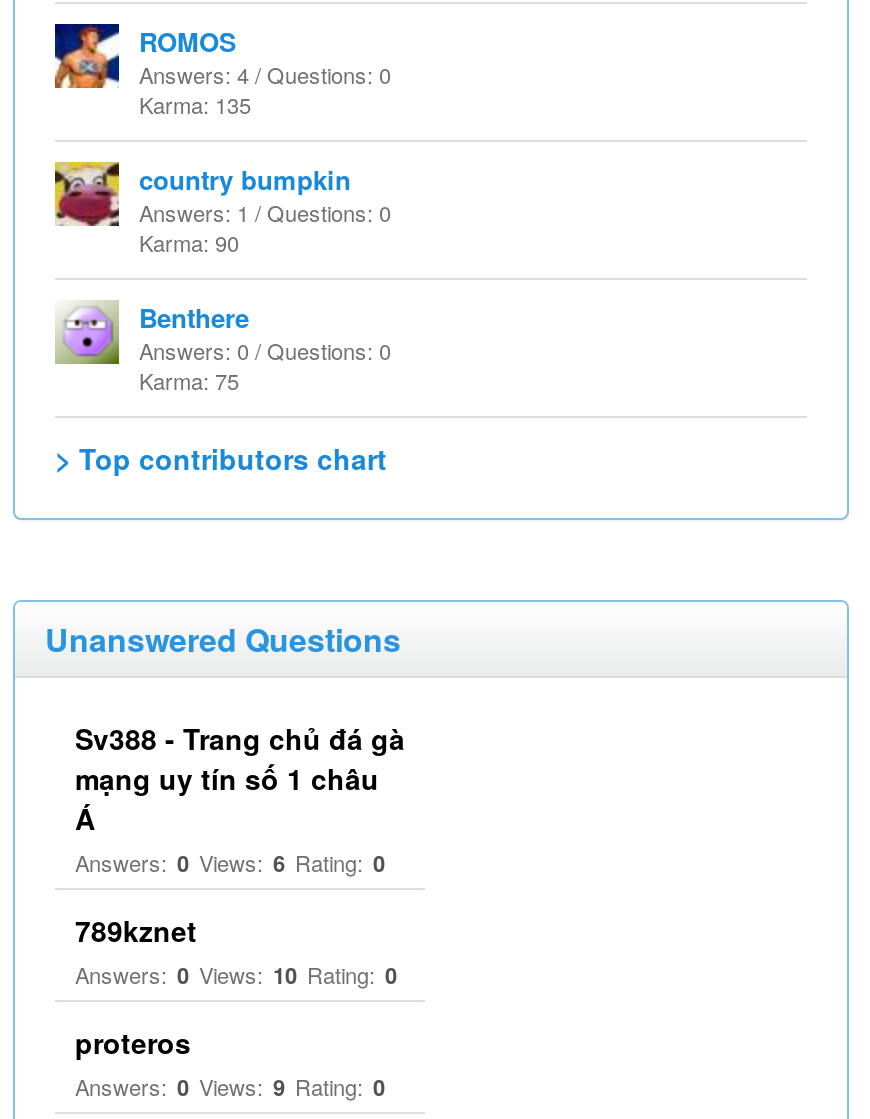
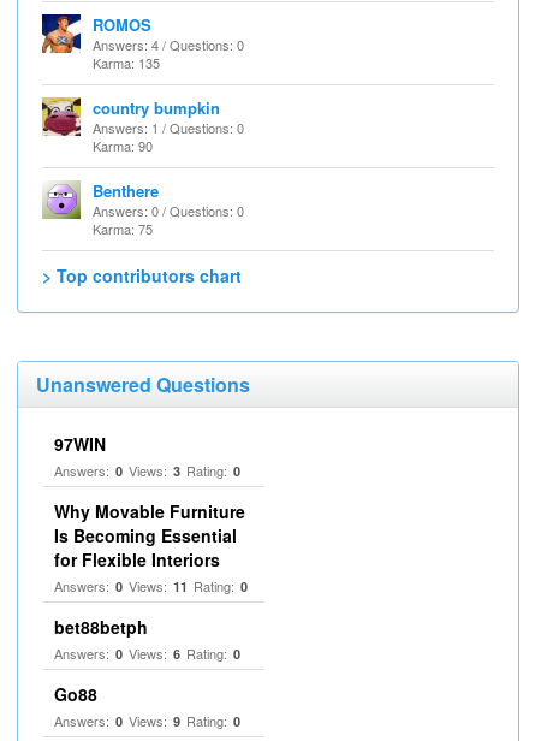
- Sv388 - Trang chủ đá gà
- mạng uy tín số 1 châu
- Á
+ 97WIN
+ Answers: 0 Views: 3 Rating: 0
+ Why Movable Furniture
+ Is Becoming Essential
+ for Flexible Interiors
+ Answers: 0 Views: 11 Rating: 0
+ bet88betph

moved down: Answers: 0 Views: 6 Rating: 0

- 789kznet
- Answers: 0 Views: 10 Rating: 0
- proteros
+ Go88
